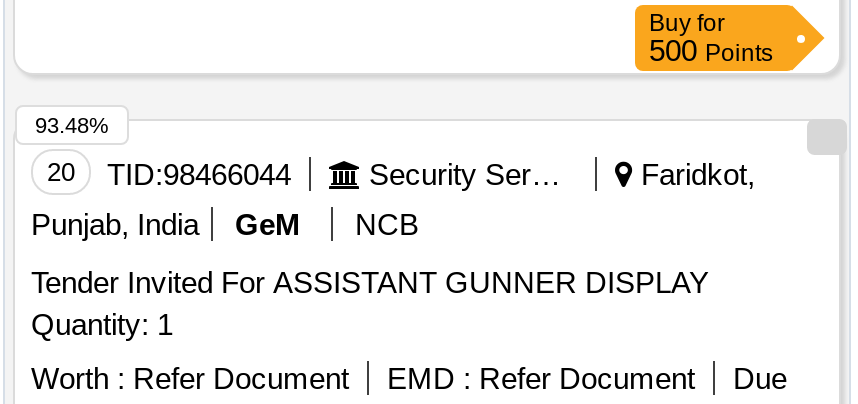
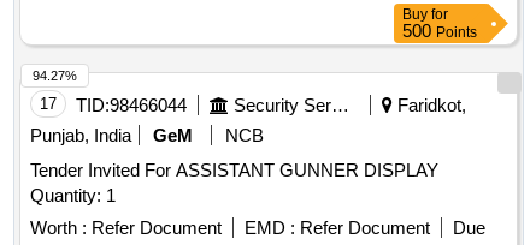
- 93.48%
+ 94.27%

- 20 TID:98466044
+ 17 TID:98466044
